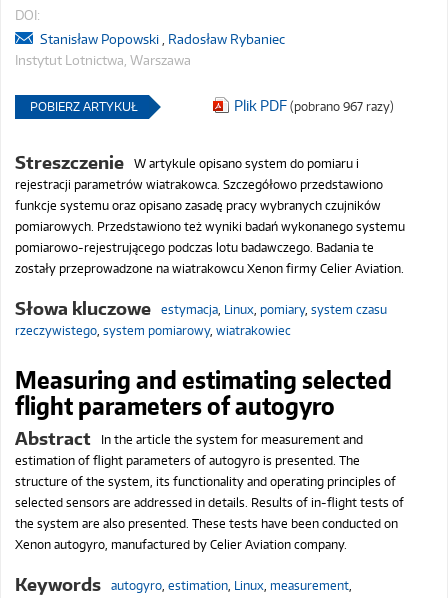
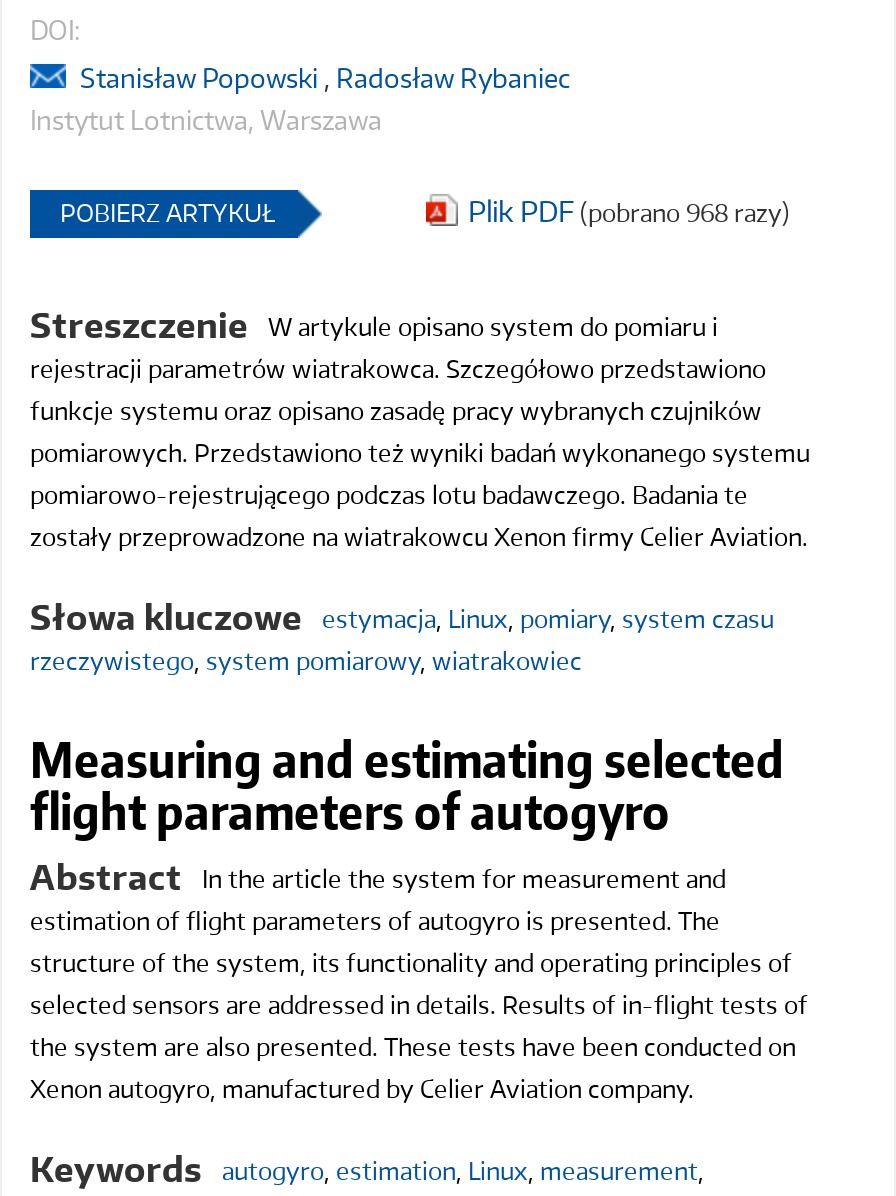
- Plik PDF (pobrano 967 razy)
+ Plik PDF (pobrano 968 razy)
